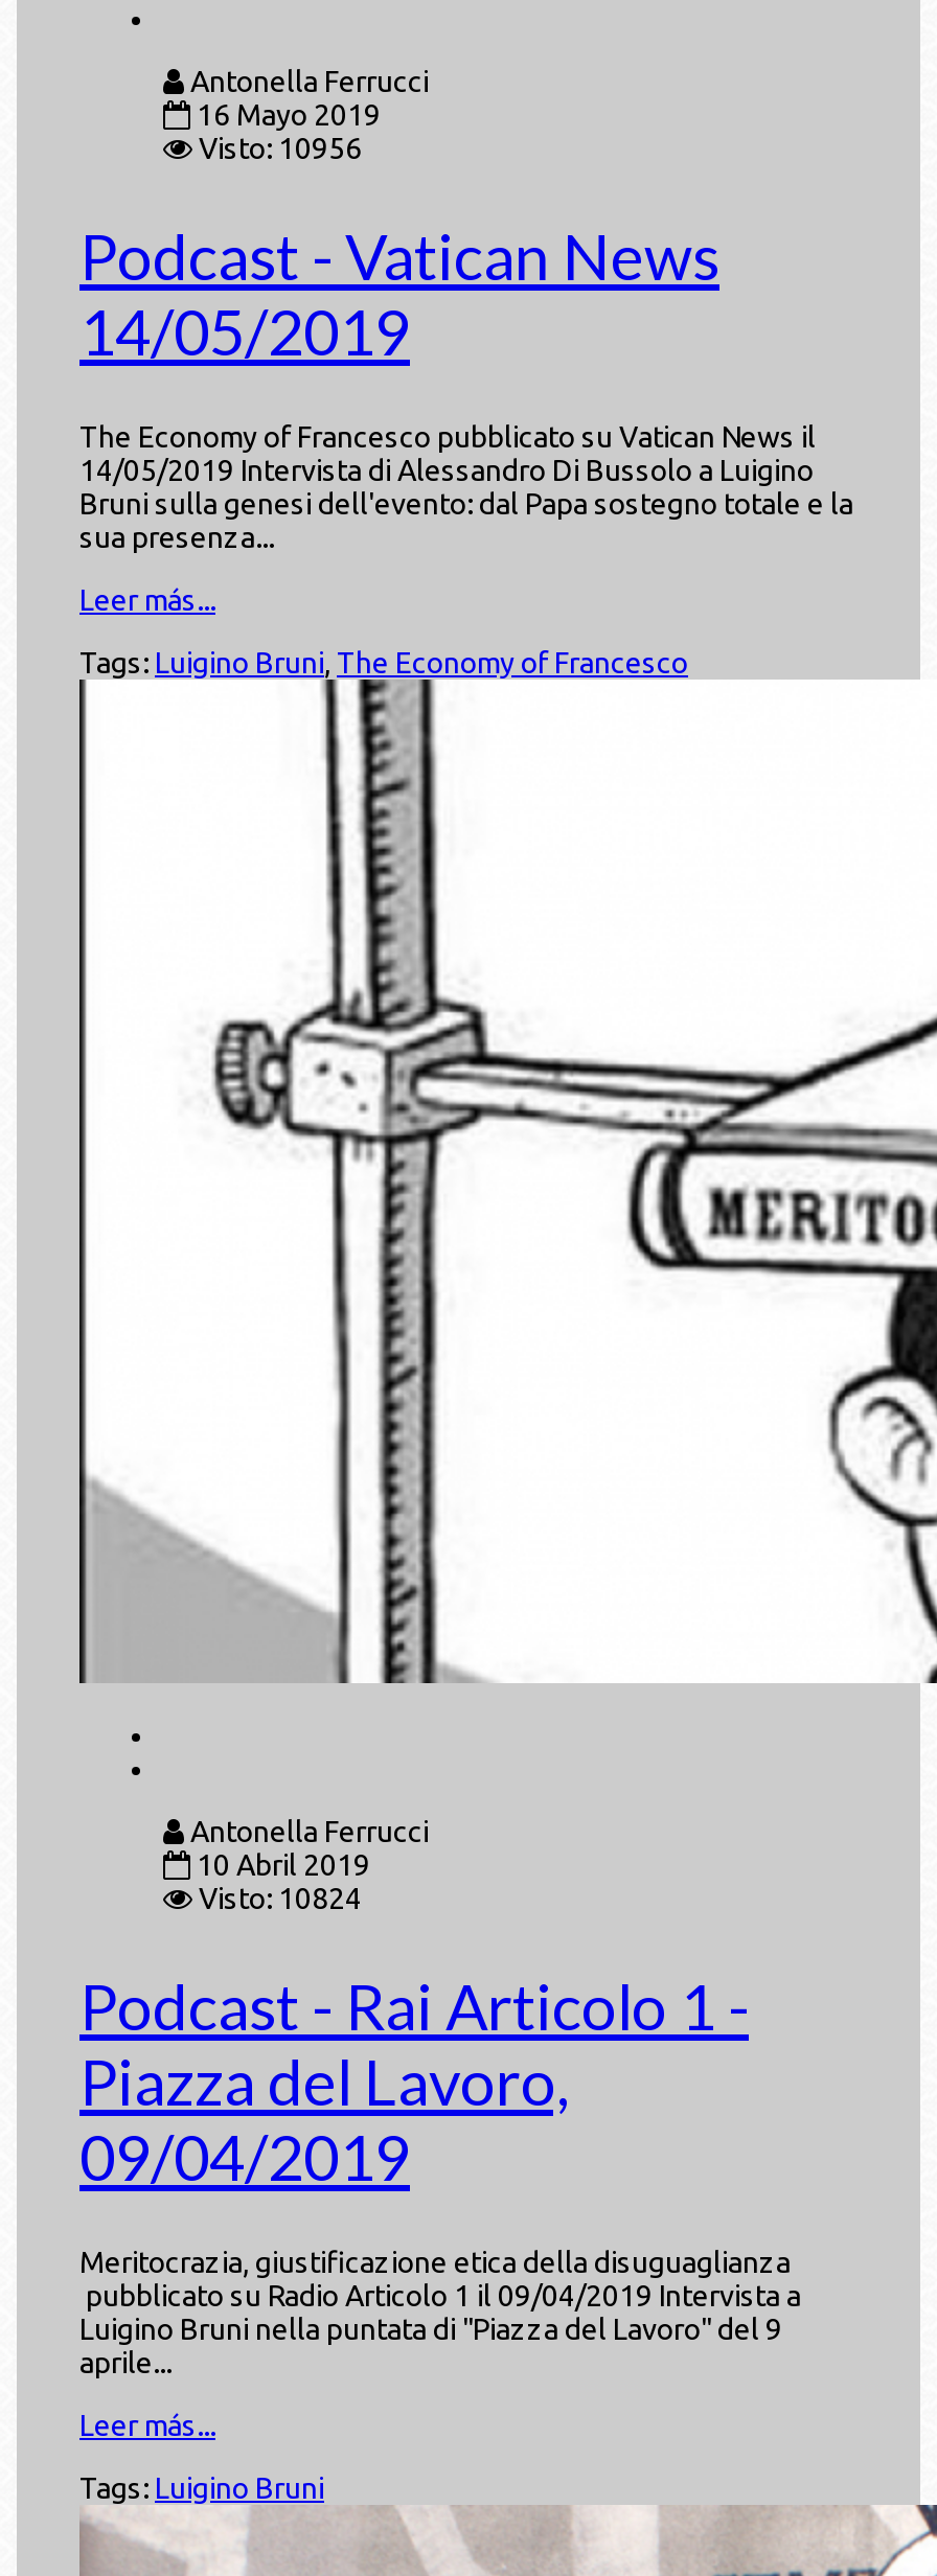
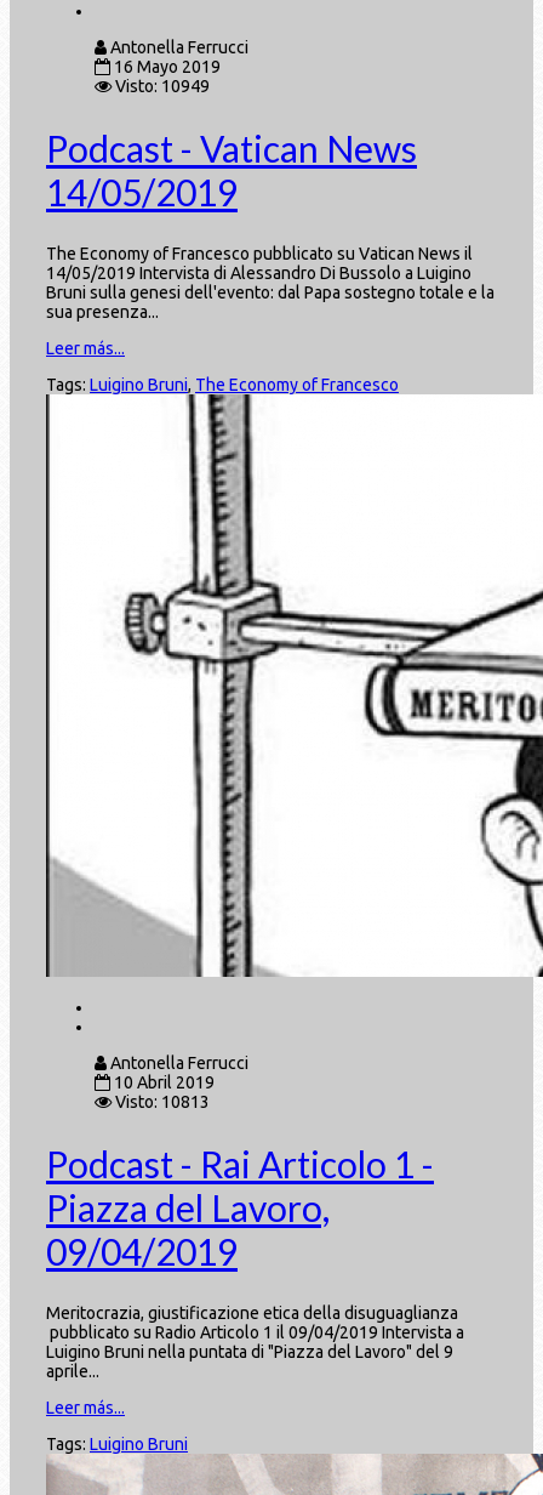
- Visto: 10956
+ Visto: 10949

- Visto: 10824
+ Visto: 10813
